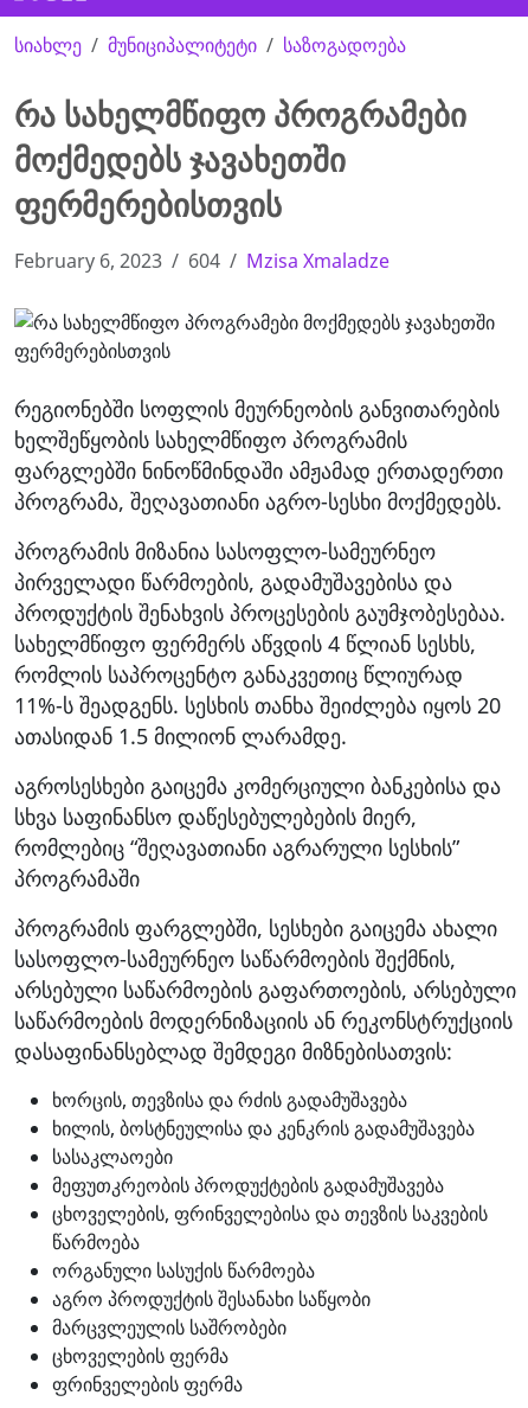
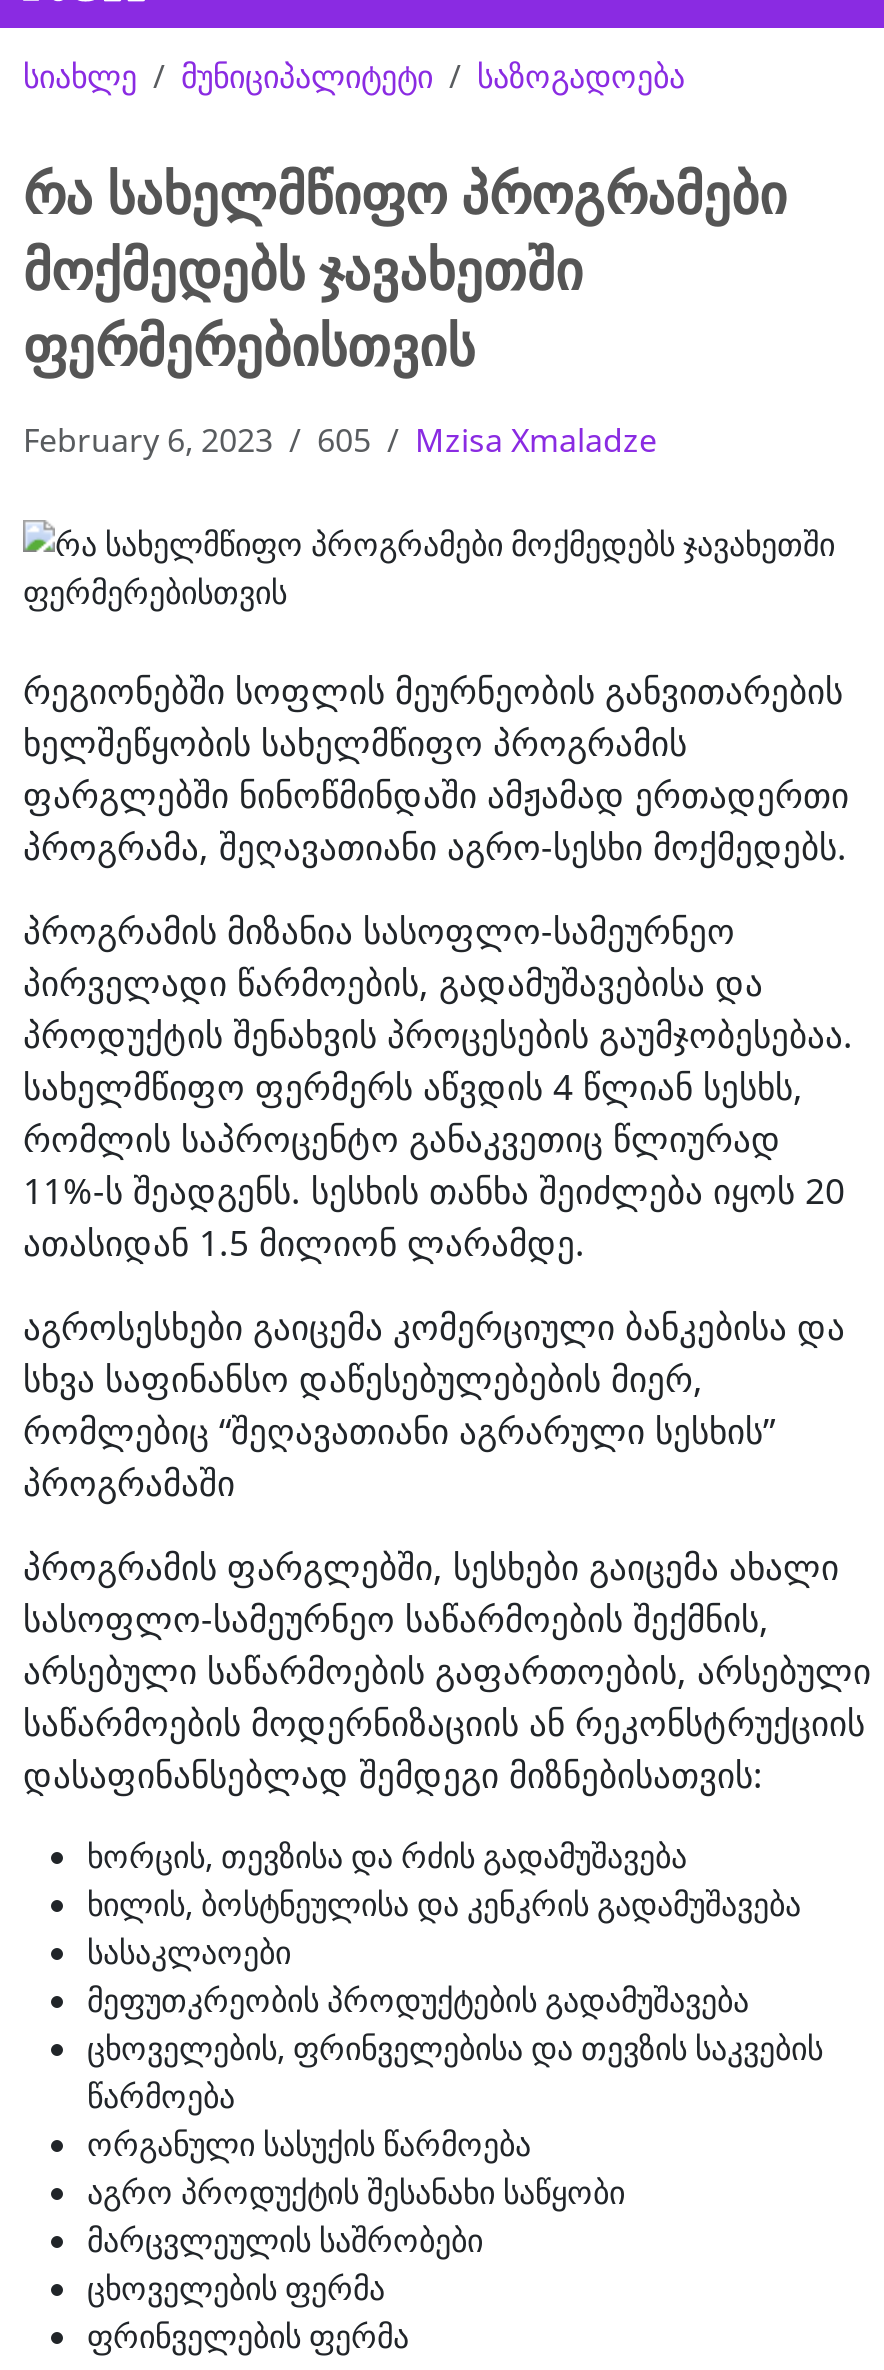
- February 6, 2023 604 Mzisa Xmaladze
+ February 6, 2023 605 Mzisa Xmaladze
